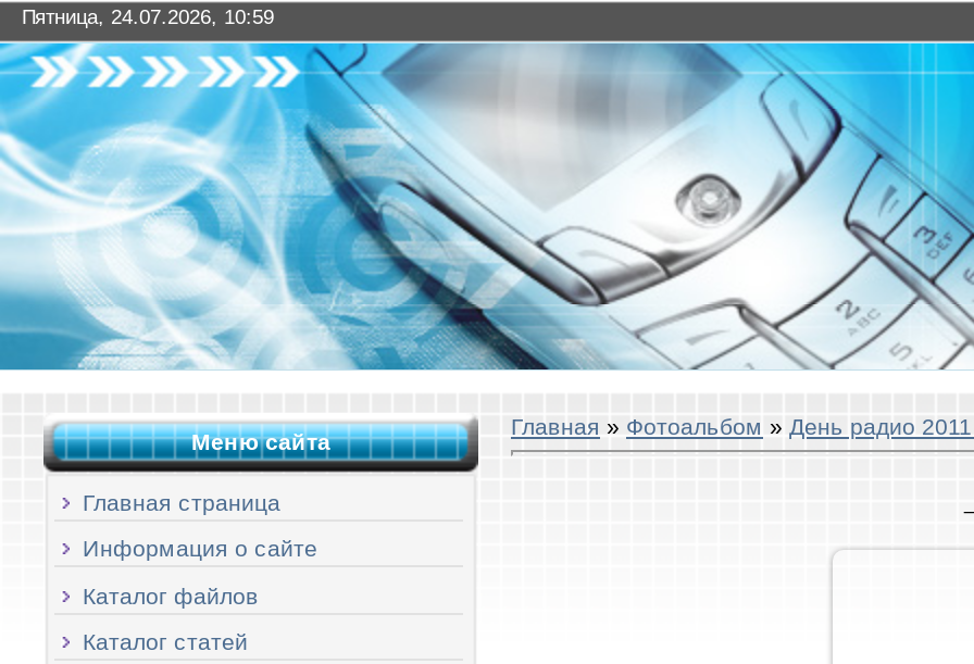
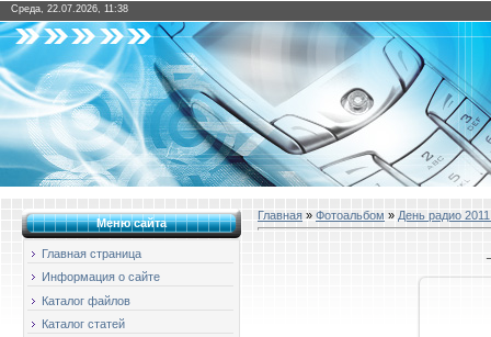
- Пятница, 24.07.2026, 10:59
+ Среда, 22.07.2026, 11:38
